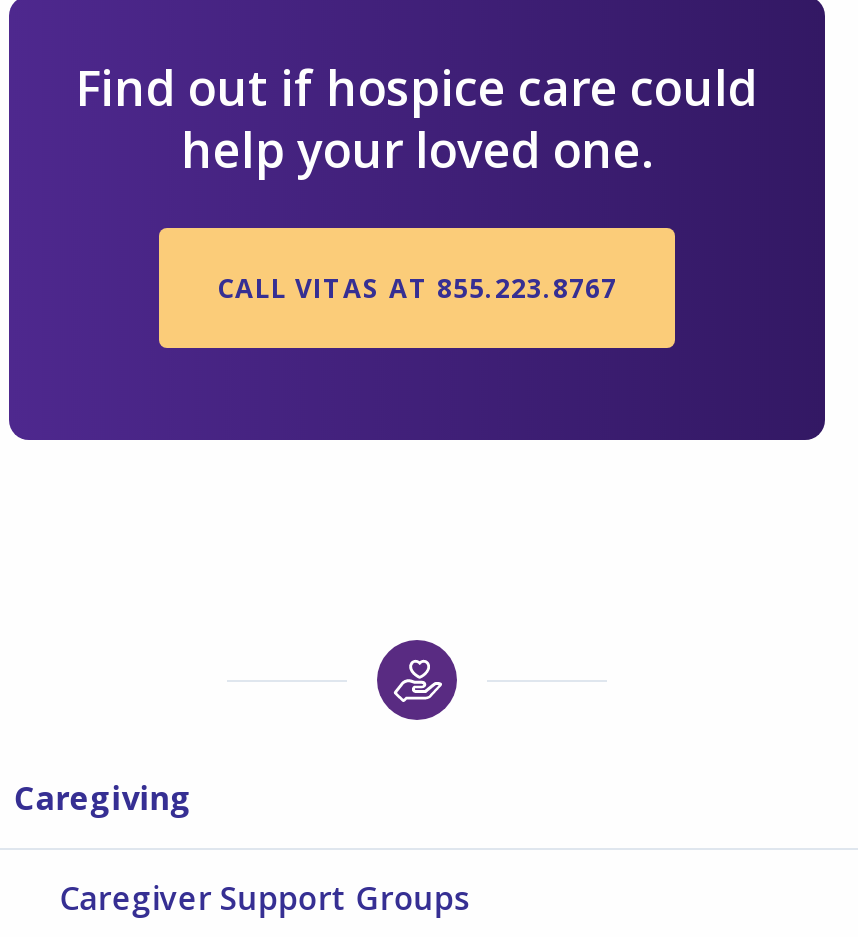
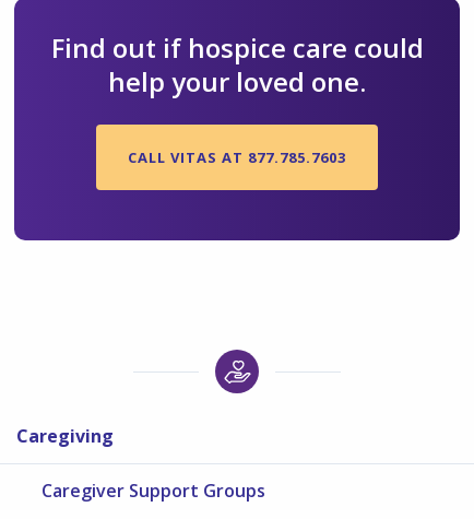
- CALL VITAS AT 855.223.8767
+ CALL VITAS AT 877.785.7603
